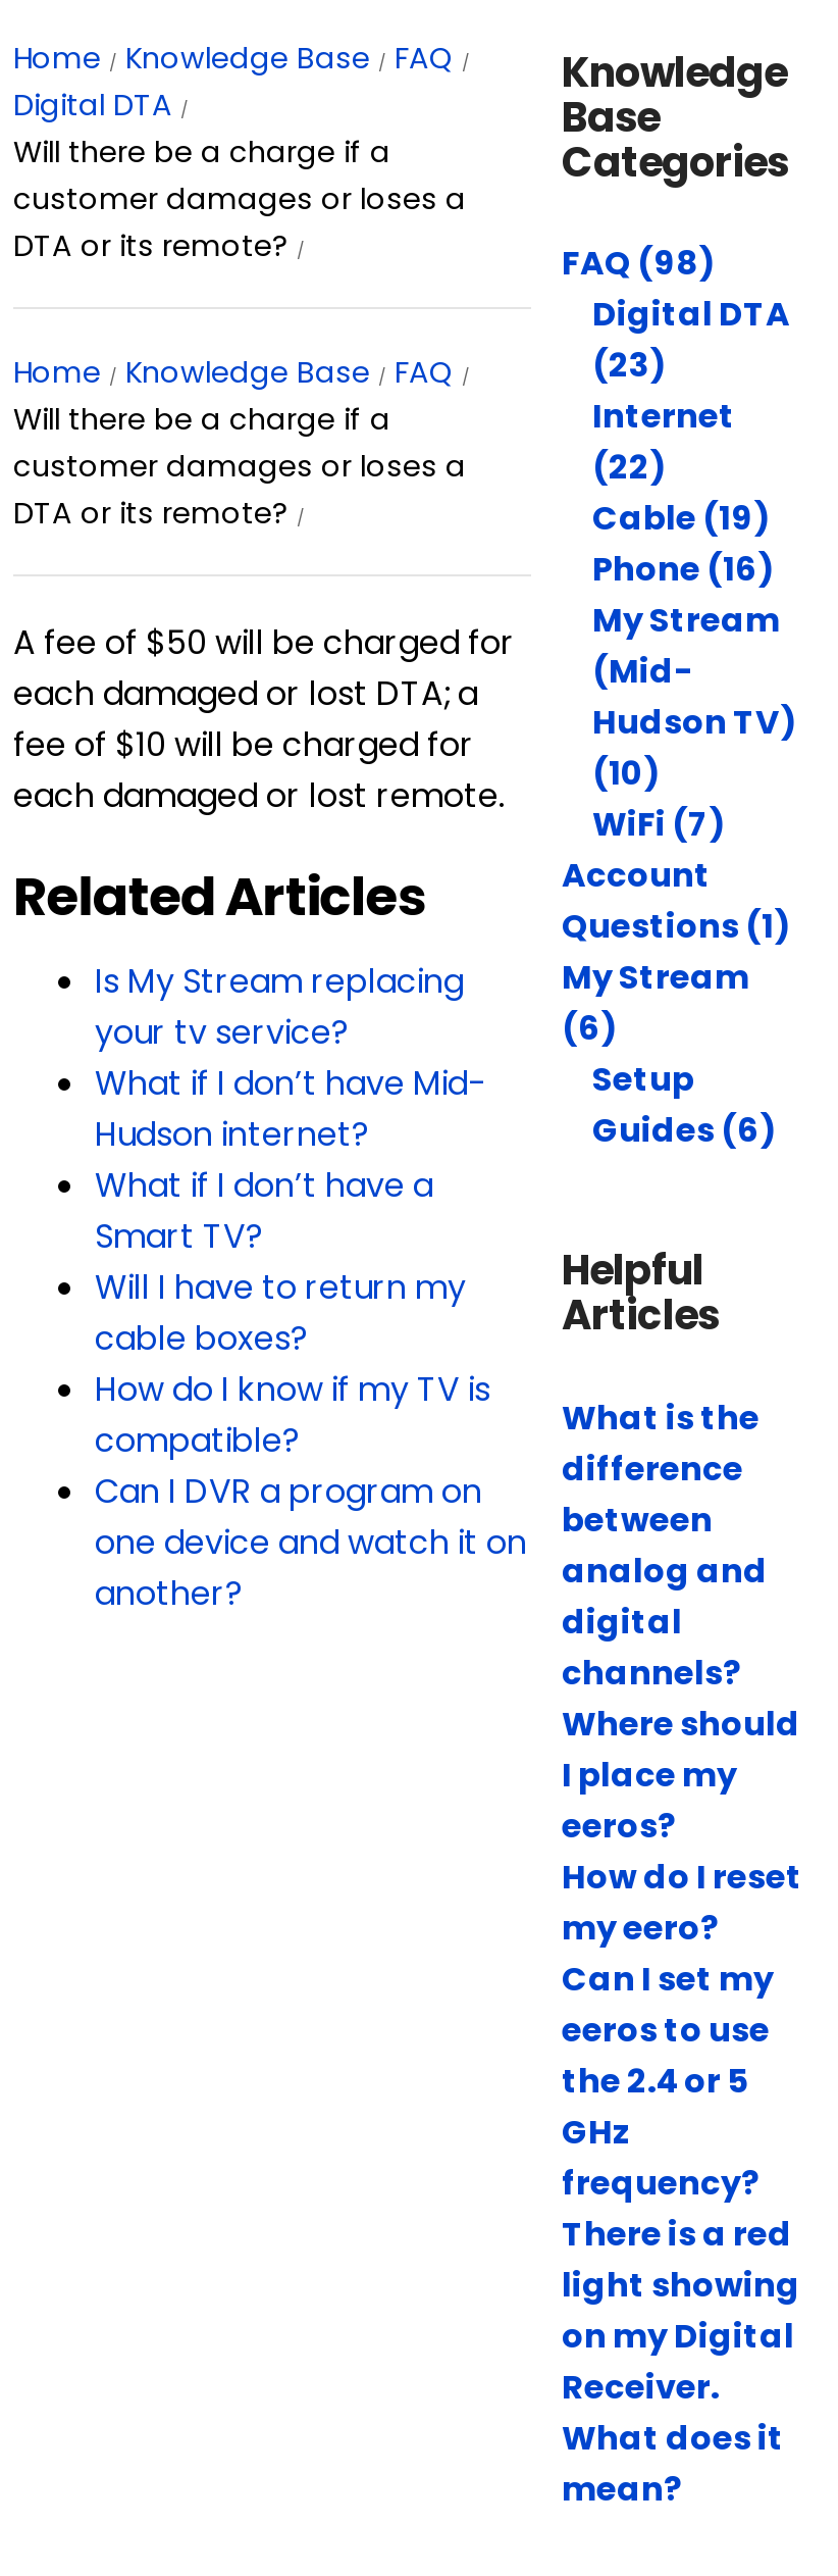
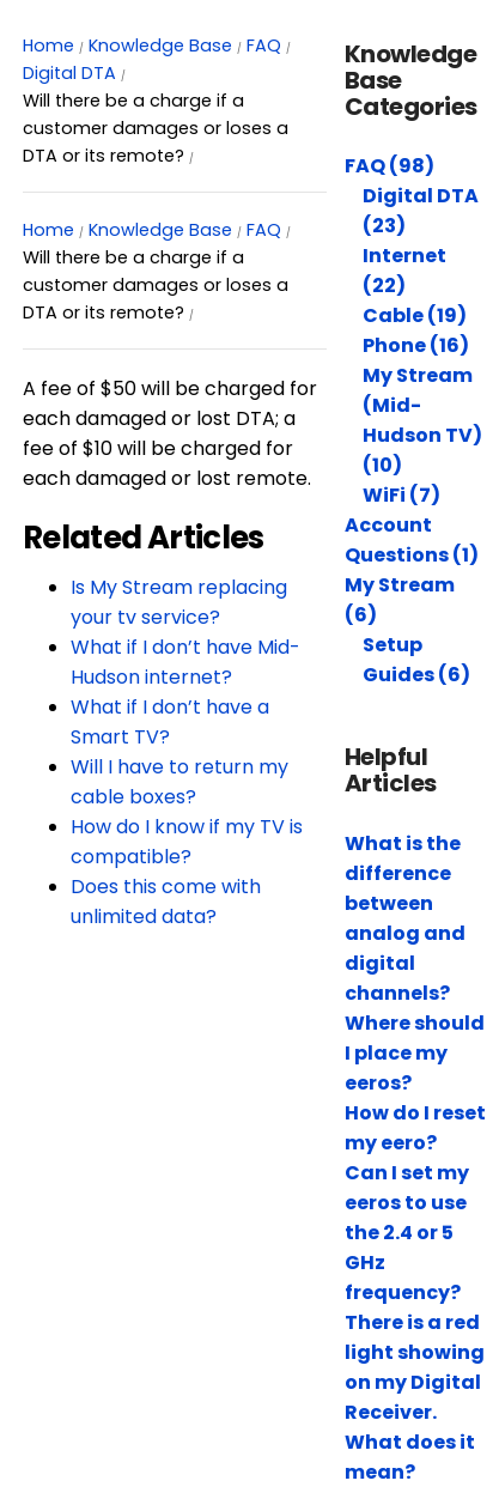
- Can I DVR a program on
- one device and watch it on
- another?
+ Does this come with
+ unlimited data?
